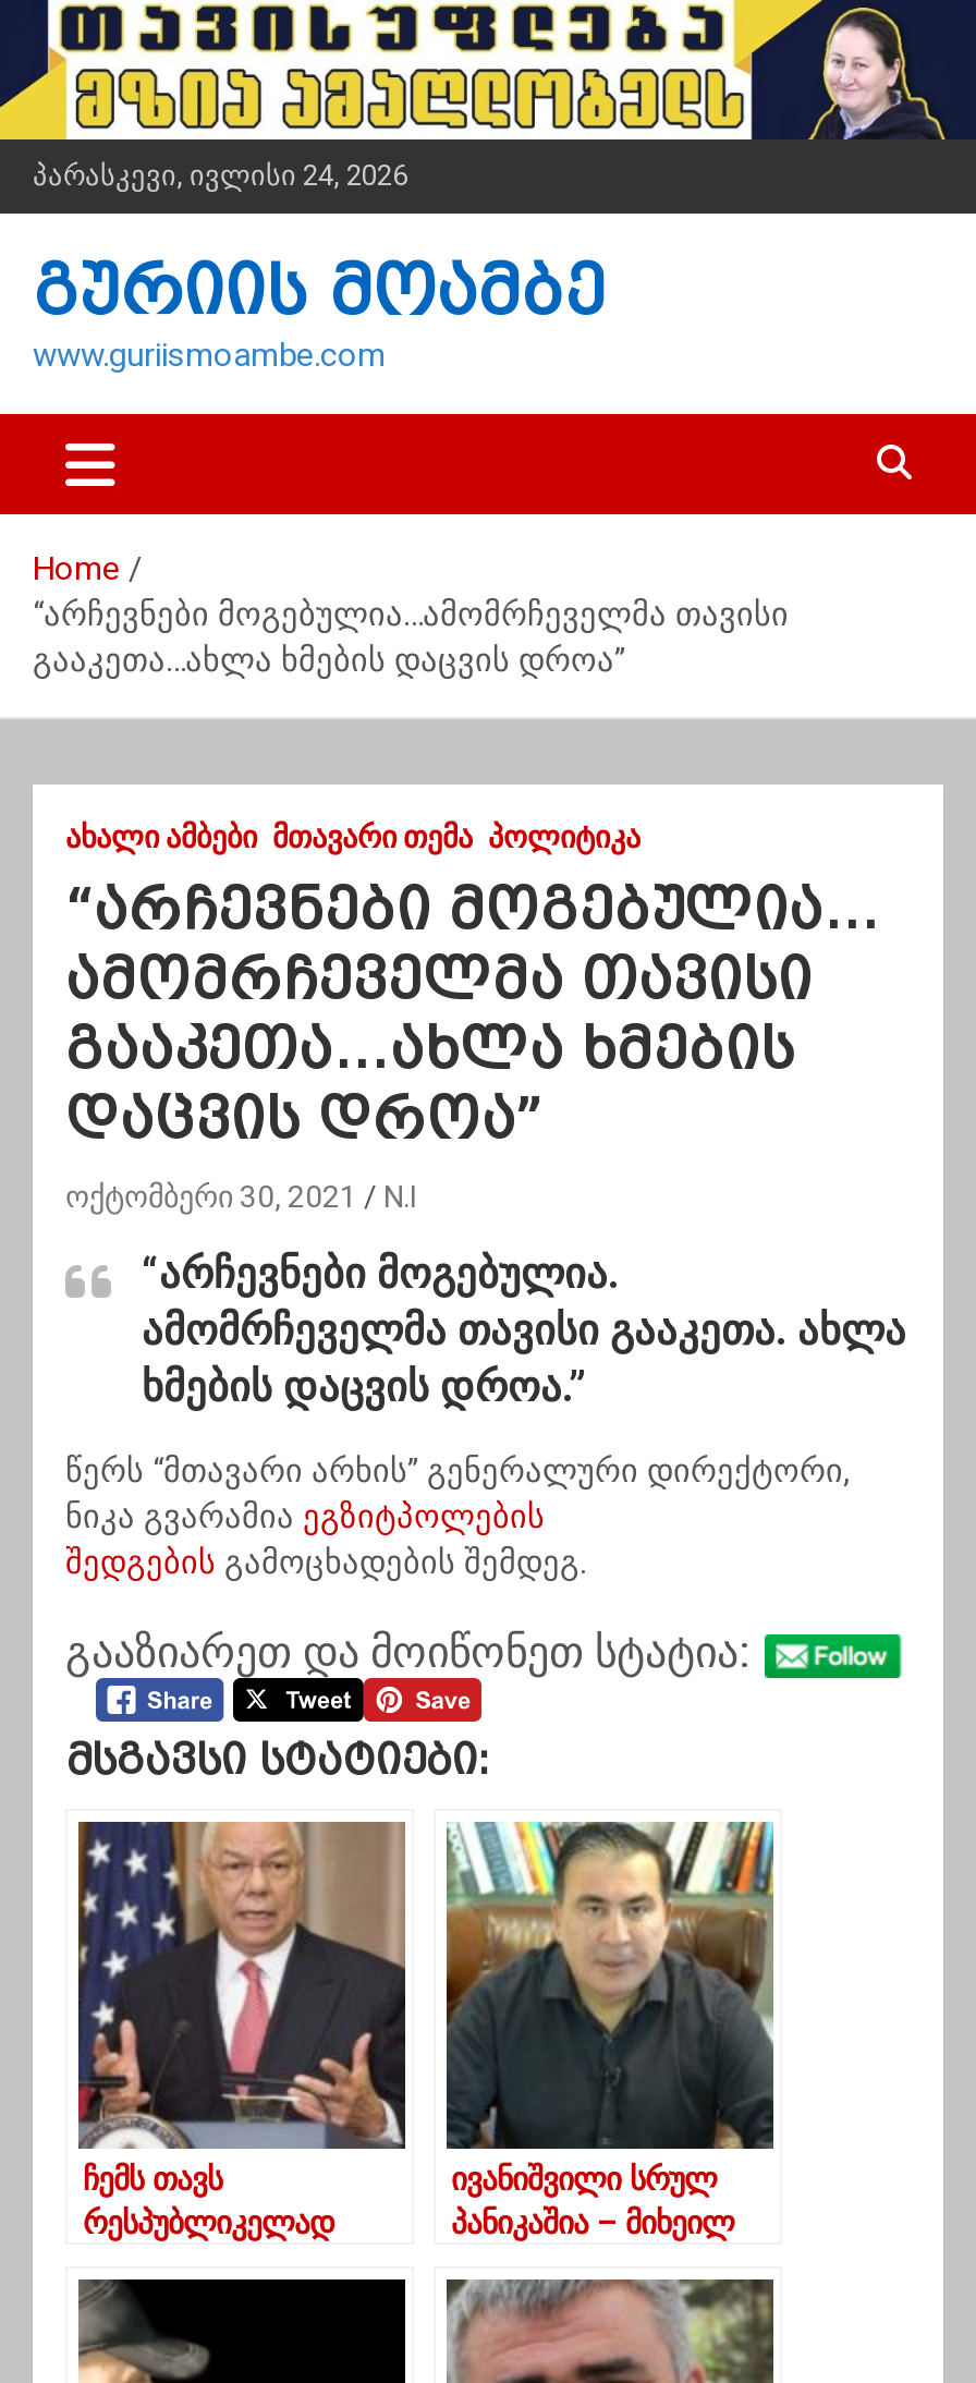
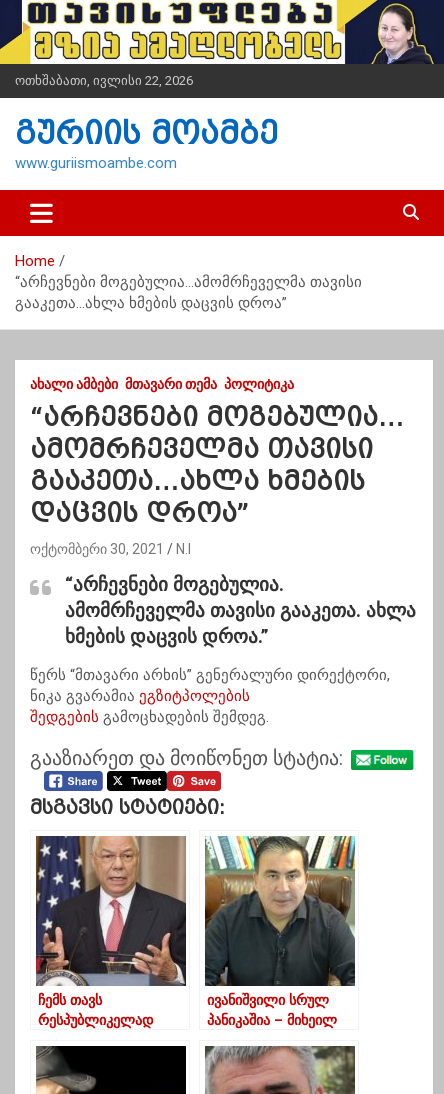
- პარასკევი, ივლისი 24, 2026
+ ოთხშაბათი, ივლისი 22, 2026
